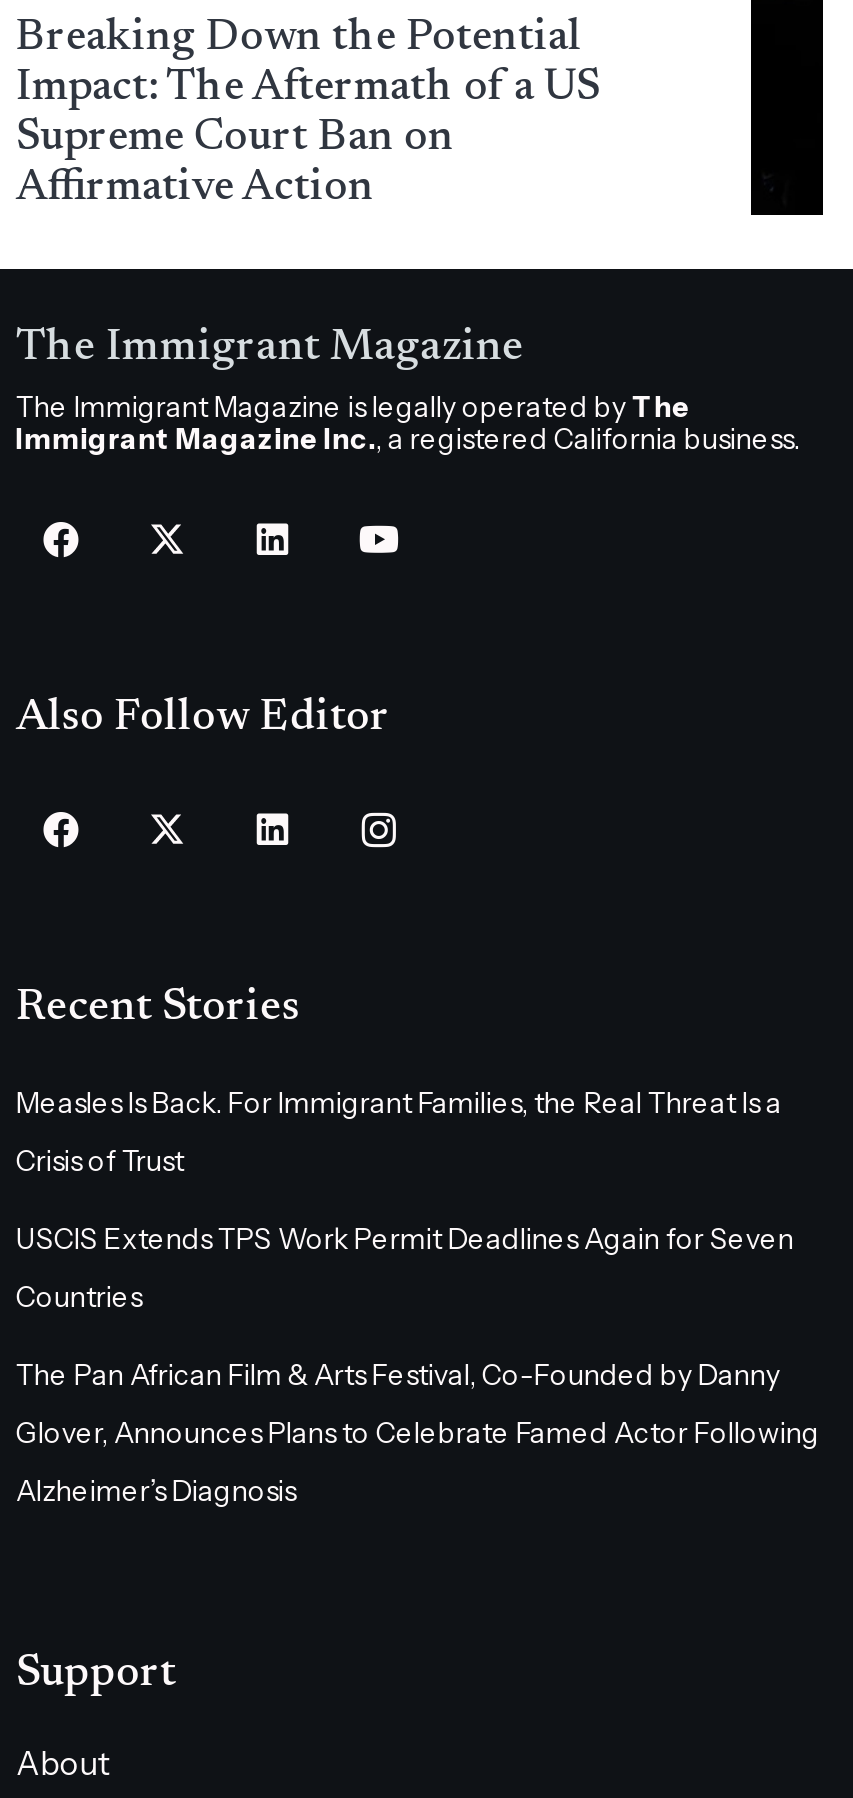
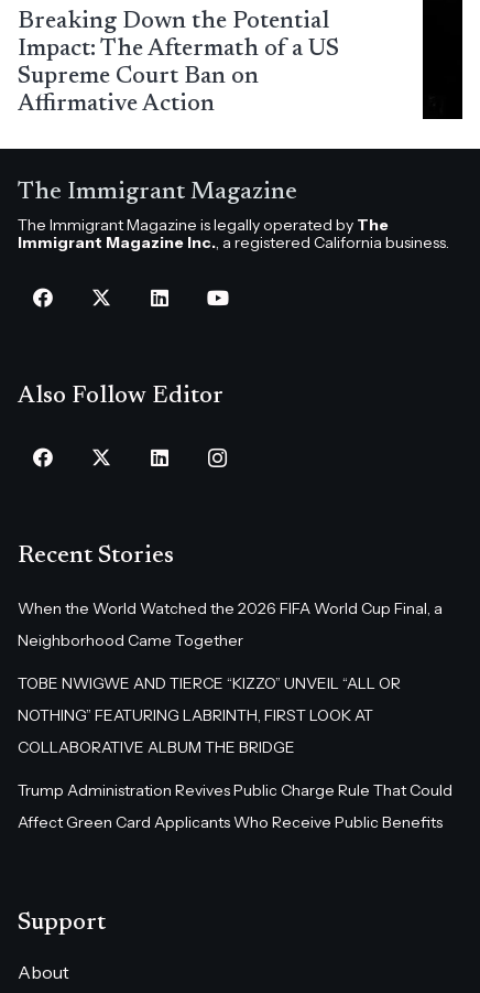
- Measles Is Back. For Immigrant Families, the Real Threat Is a
+ When the World Watched the 2026 FIFA World Cup Final, a

- Crisis of Trust
+ Neighborhood Came Together

- USCIS Extends TPS Work Permit Deadlines Again for Seven
+ TOBE NWIGWE AND TIERCE “KIZZO” UNVEIL “ALL OR

- Countries
+ NOTHING” FEATURING LABRINTH, FIRST LOOK AT

- The Pan African Film & Arts Festival, Co-Founded by Danny
+ COLLABORATIVE ALBUM THE BRIDGE

- Glover, Announces Plans to Celebrate Famed Actor Following
+ Trump Administration Revives Public Charge Rule That Could

- Alzheimer’s Diagnosis
+ Affect Green Card Applicants Who Receive Public Benefits
